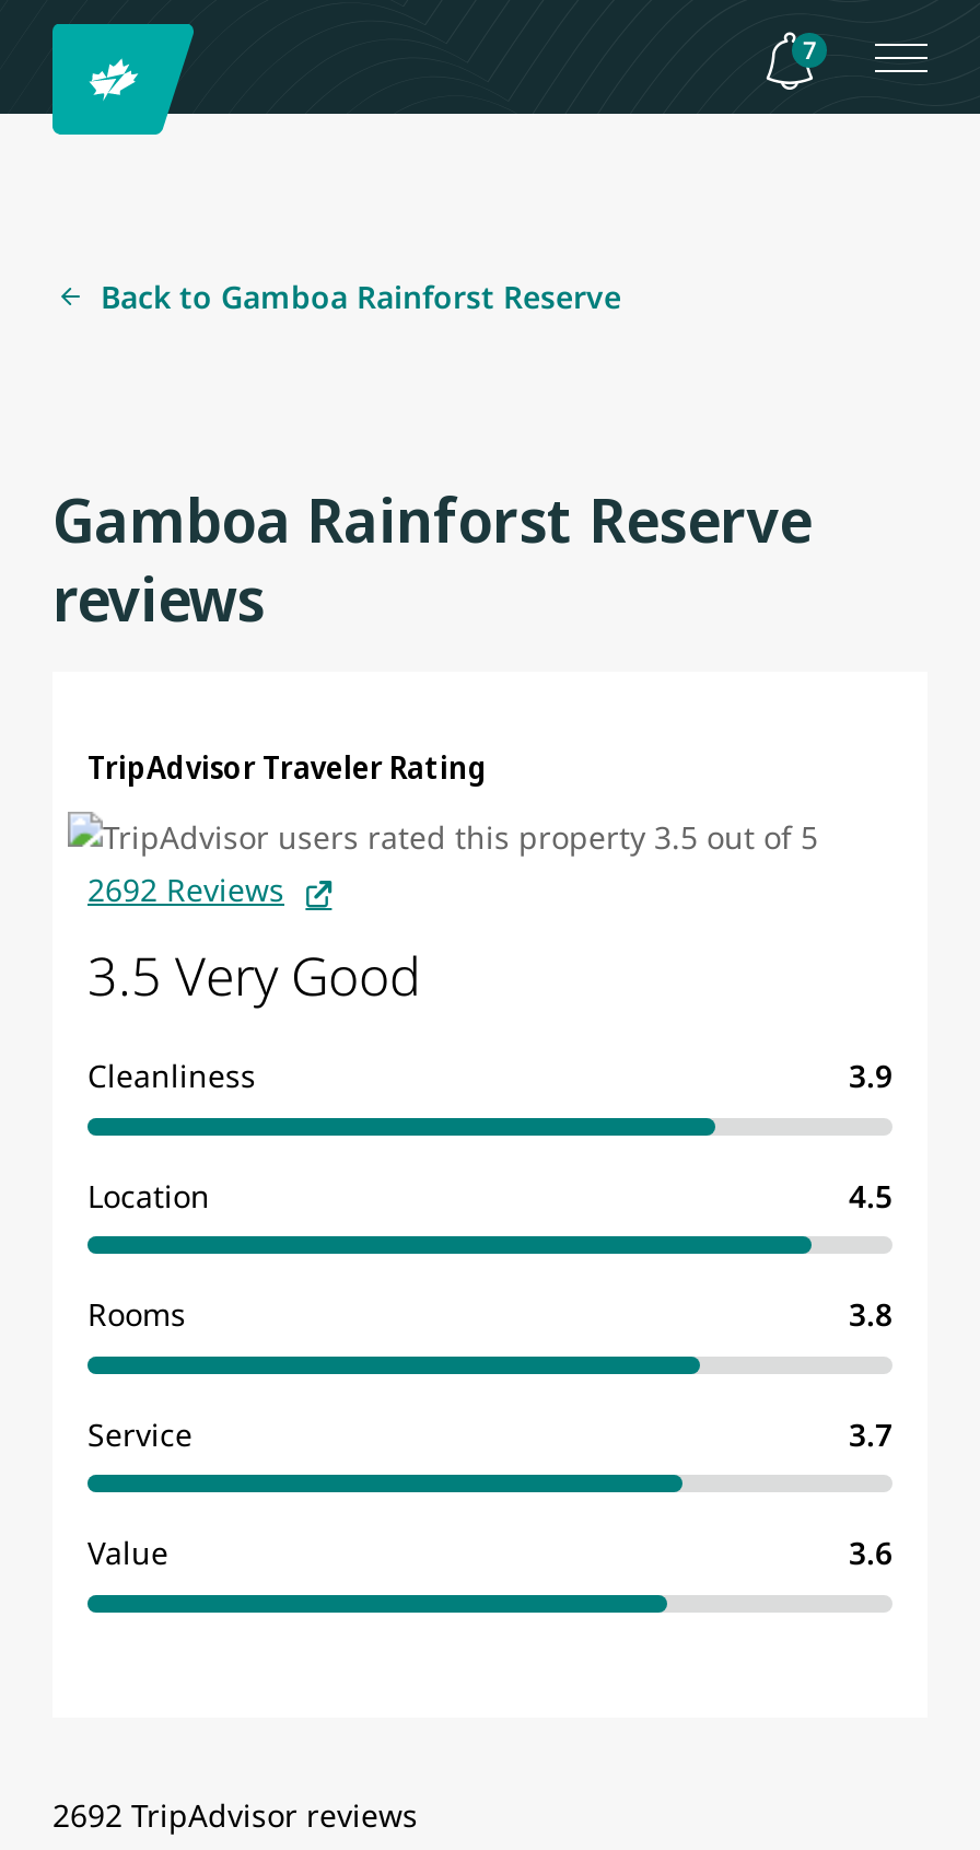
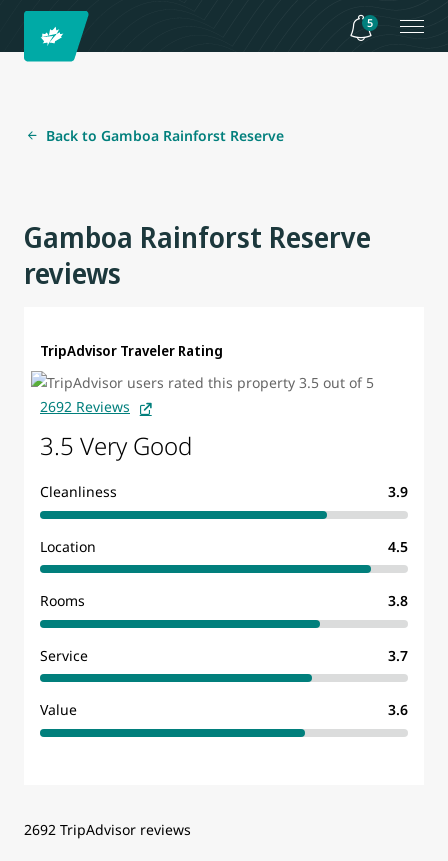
- 7
+ 5
